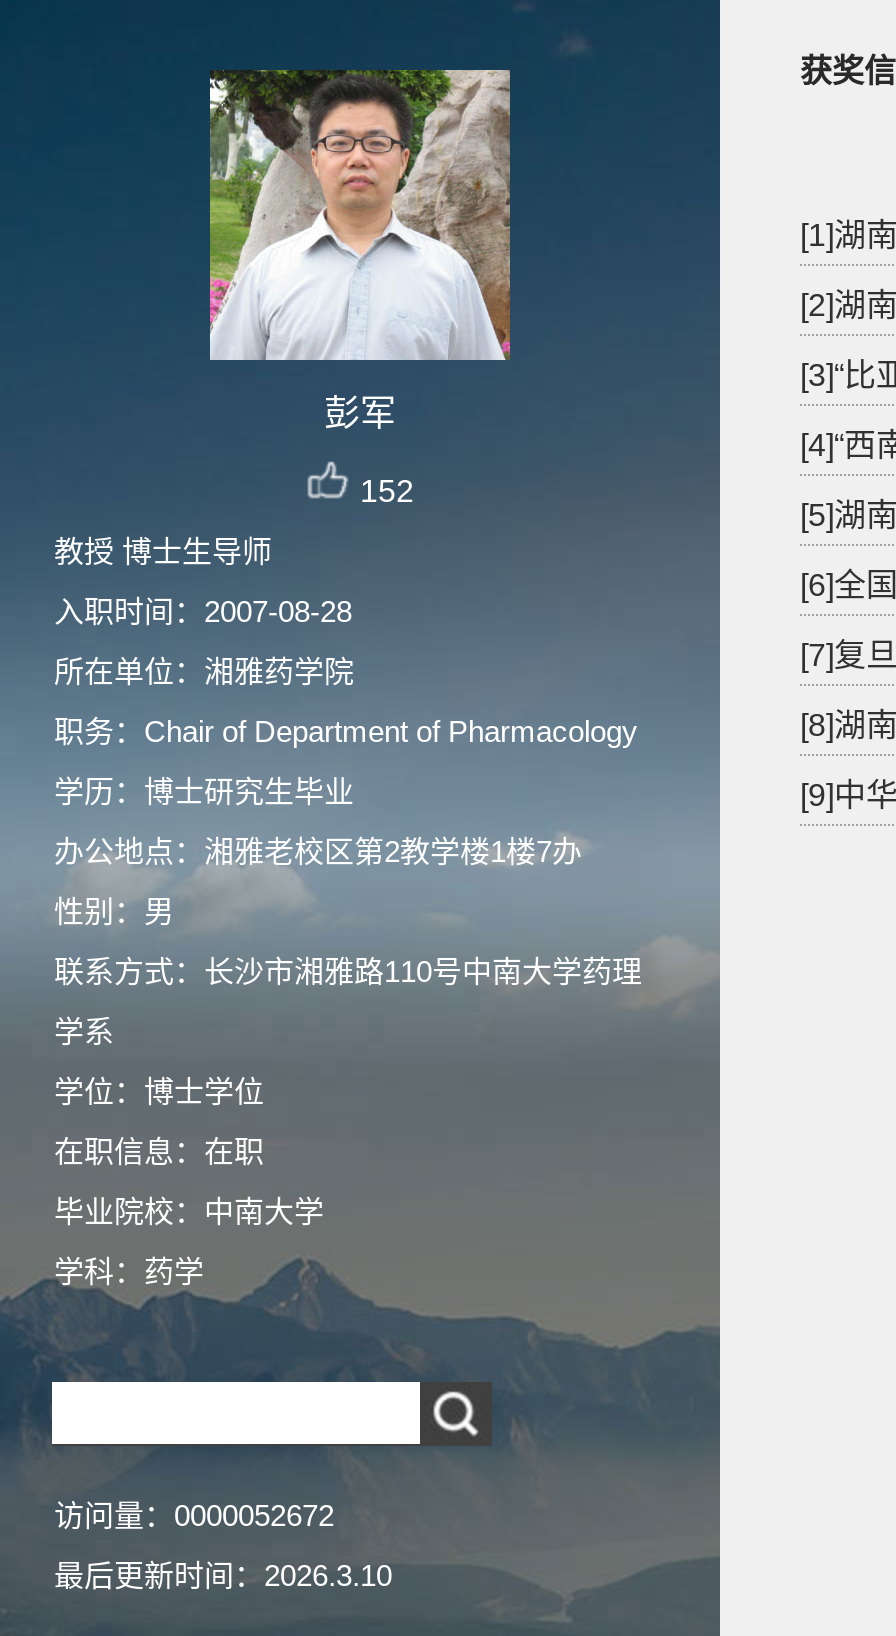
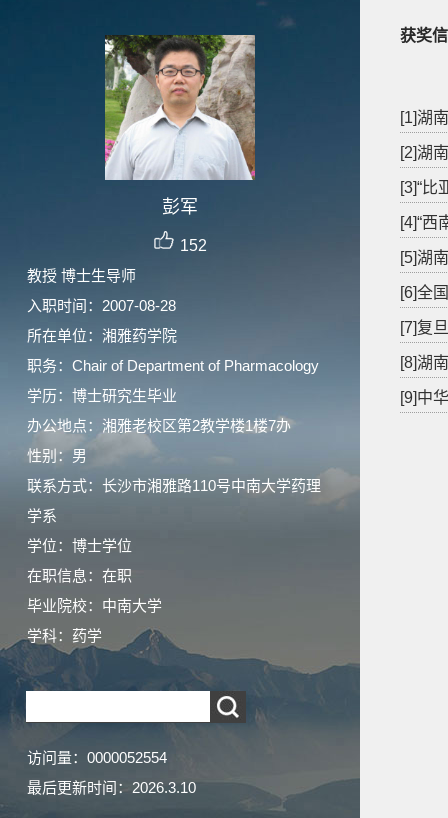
- 访问量：0000052672
+ 访问量：0000052554
